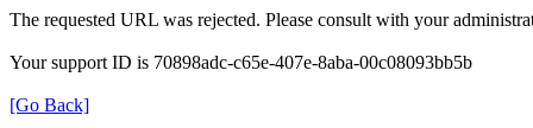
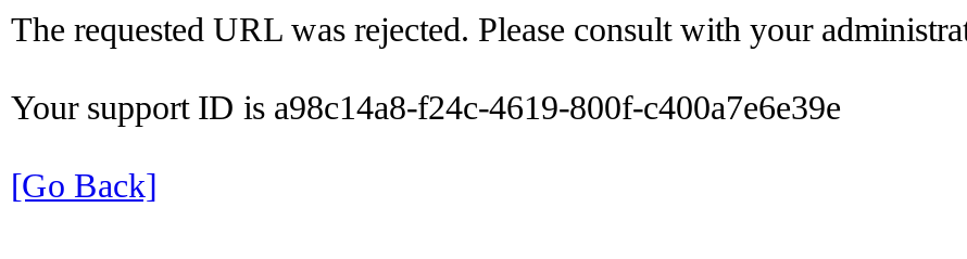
- Your support ID is 70898adc-c65e-407e-8aba-00c08093bb5b
+ Your support ID is a98c14a8-f24c-4619-800f-c400a7e6e39e
